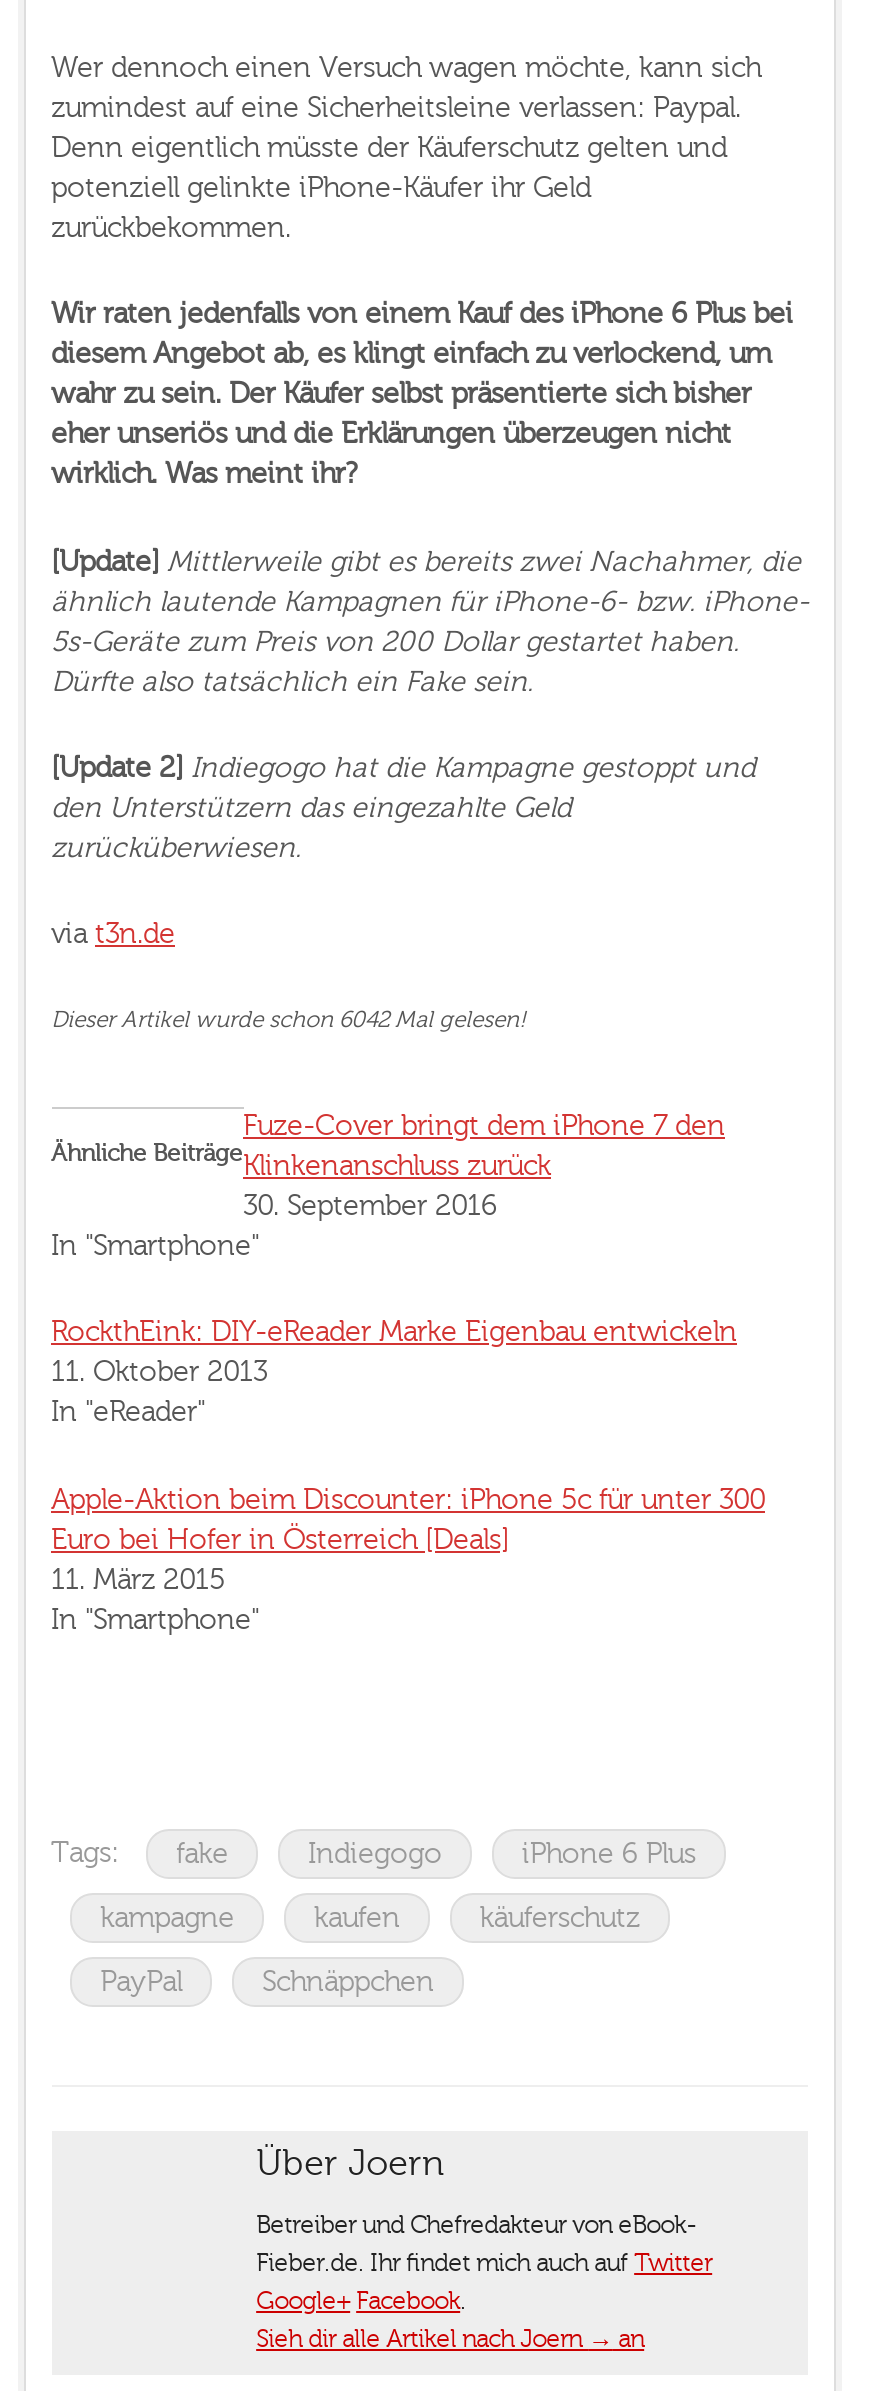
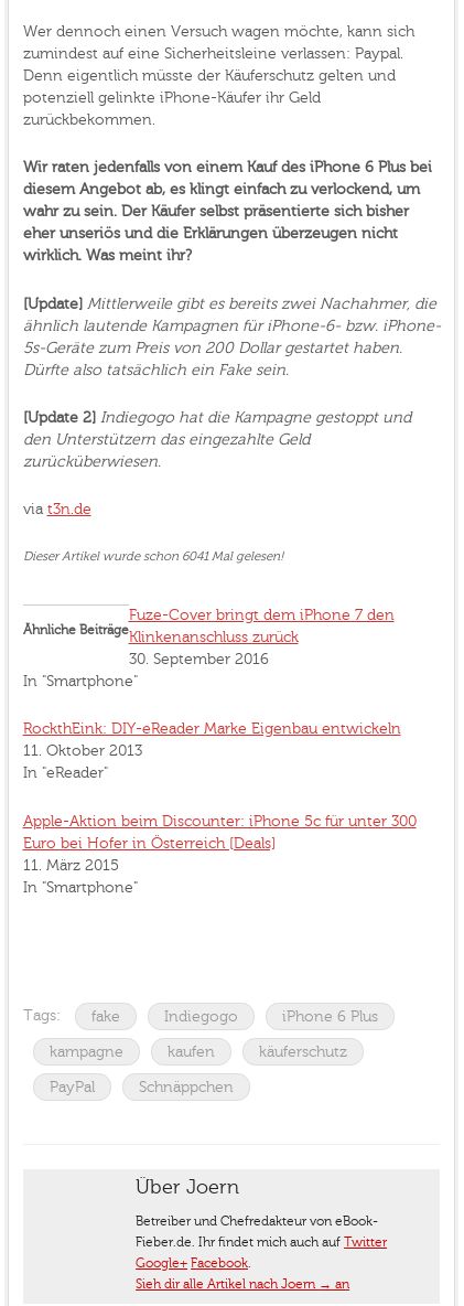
- Dieser Artikel wurde schon 6042 Mal gelesen!
+ Dieser Artikel wurde schon 6041 Mal gelesen!
